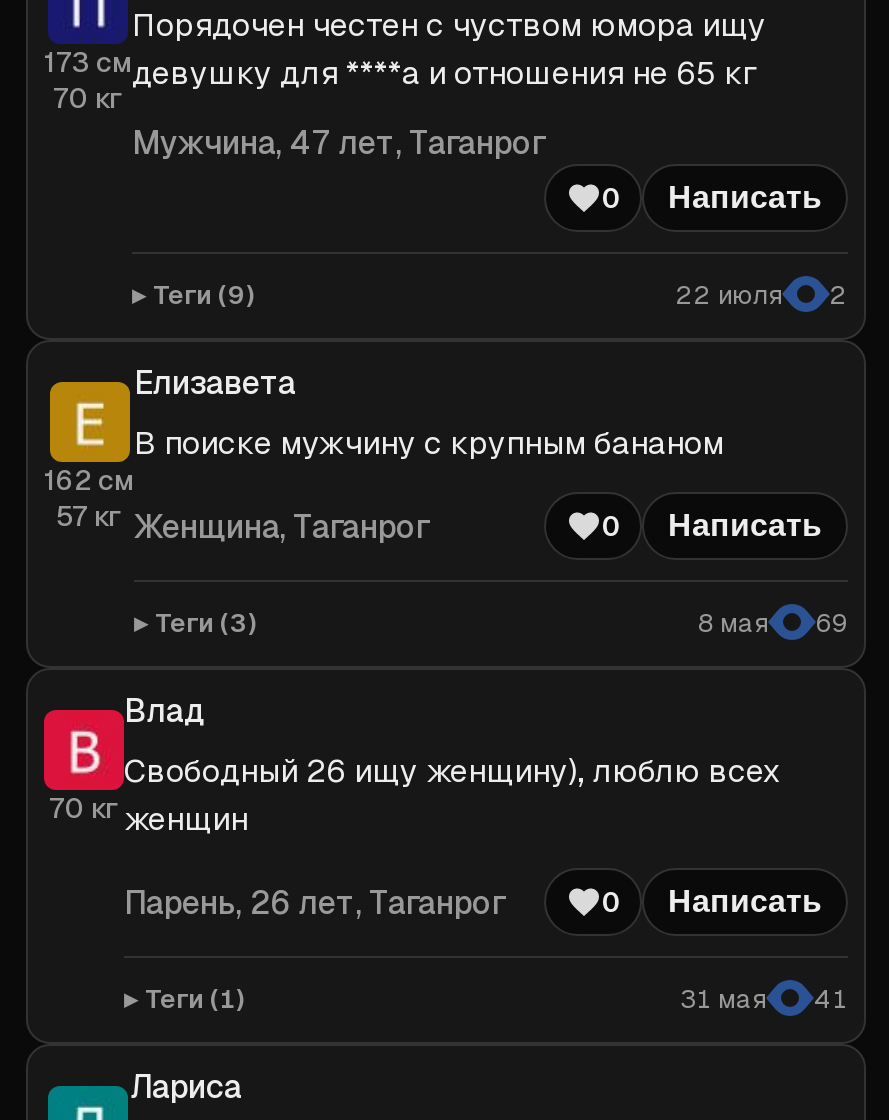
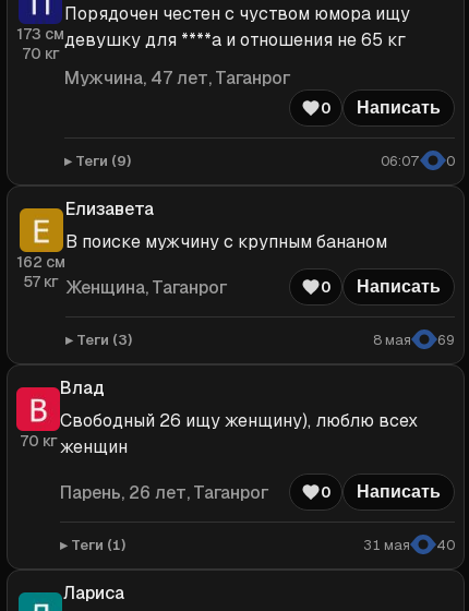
- 22 июля
- 2
+ 06:07
+ 0

- 31 мая 41
+ 31 мая 40
